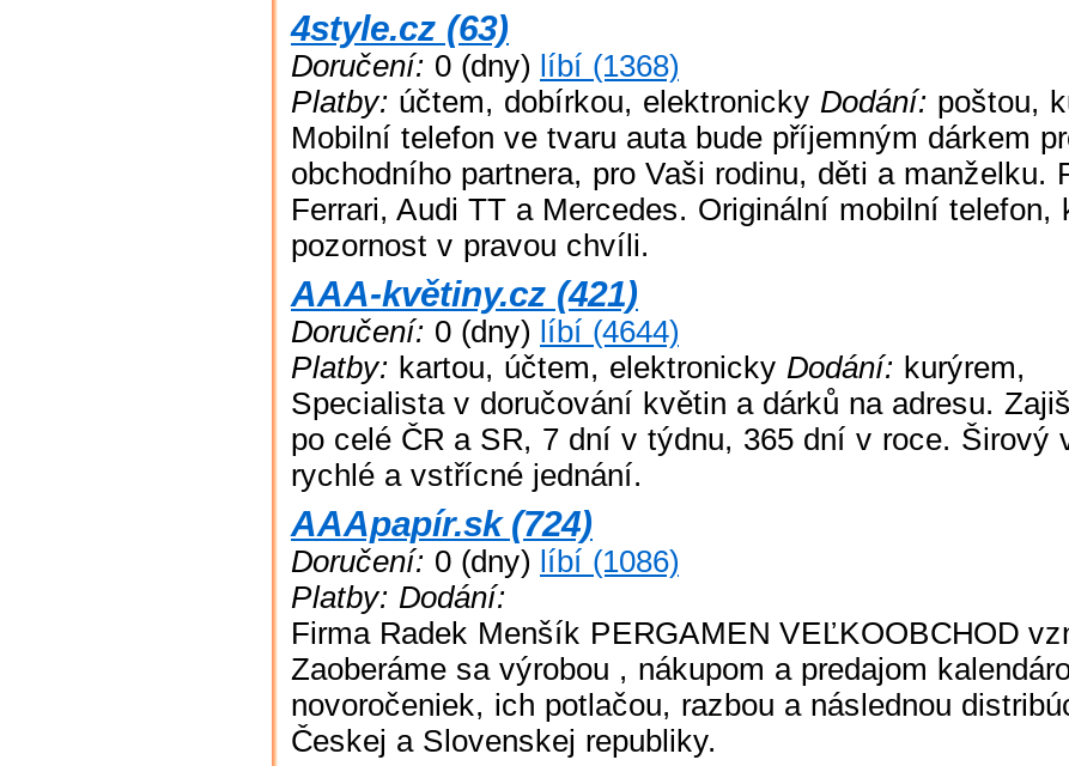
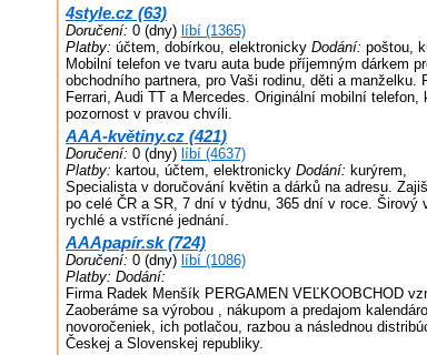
- Doručení: 0 (dny) líbí (1368)
+ Doručení: 0 (dny) líbí (1365)

- Doručení: 0 (dny) líbí (4644)
+ Doručení: 0 (dny) líbí (4637)
